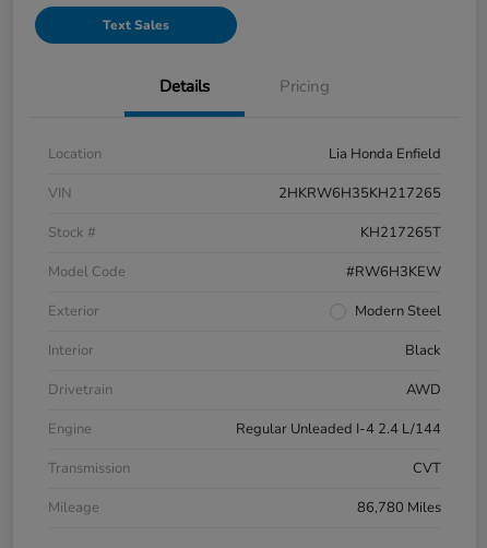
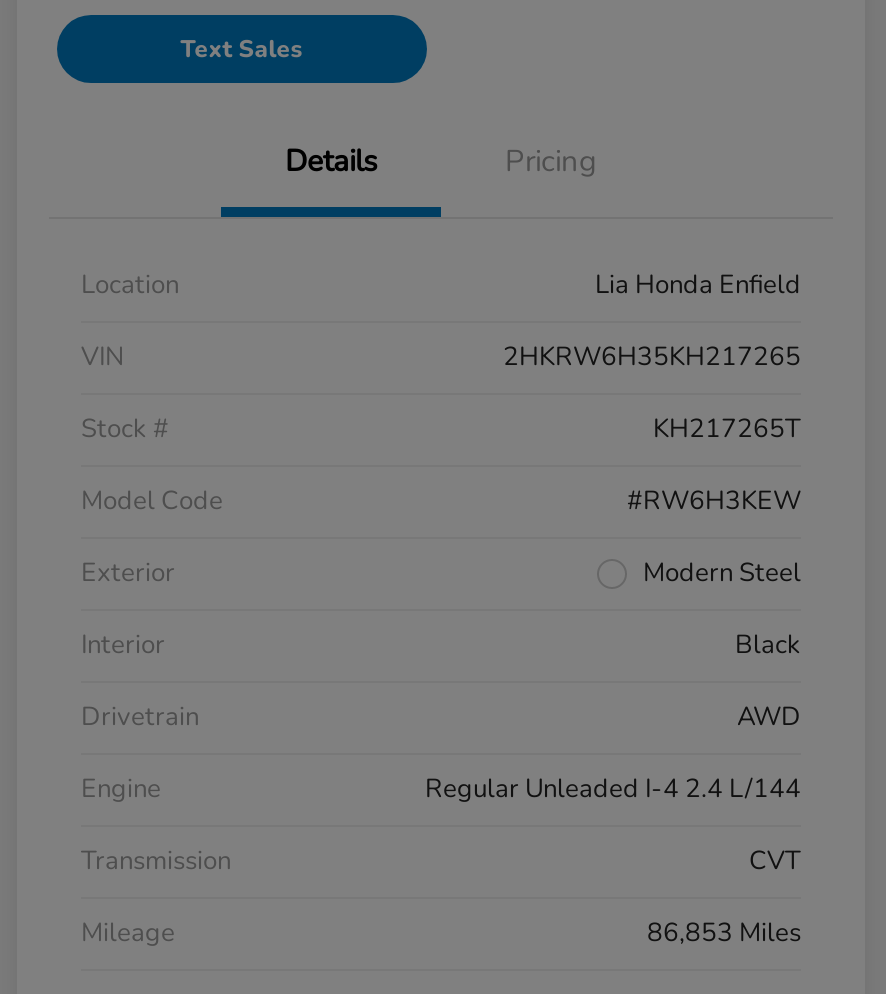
- 86,780 Miles
+ 86,853 Miles
